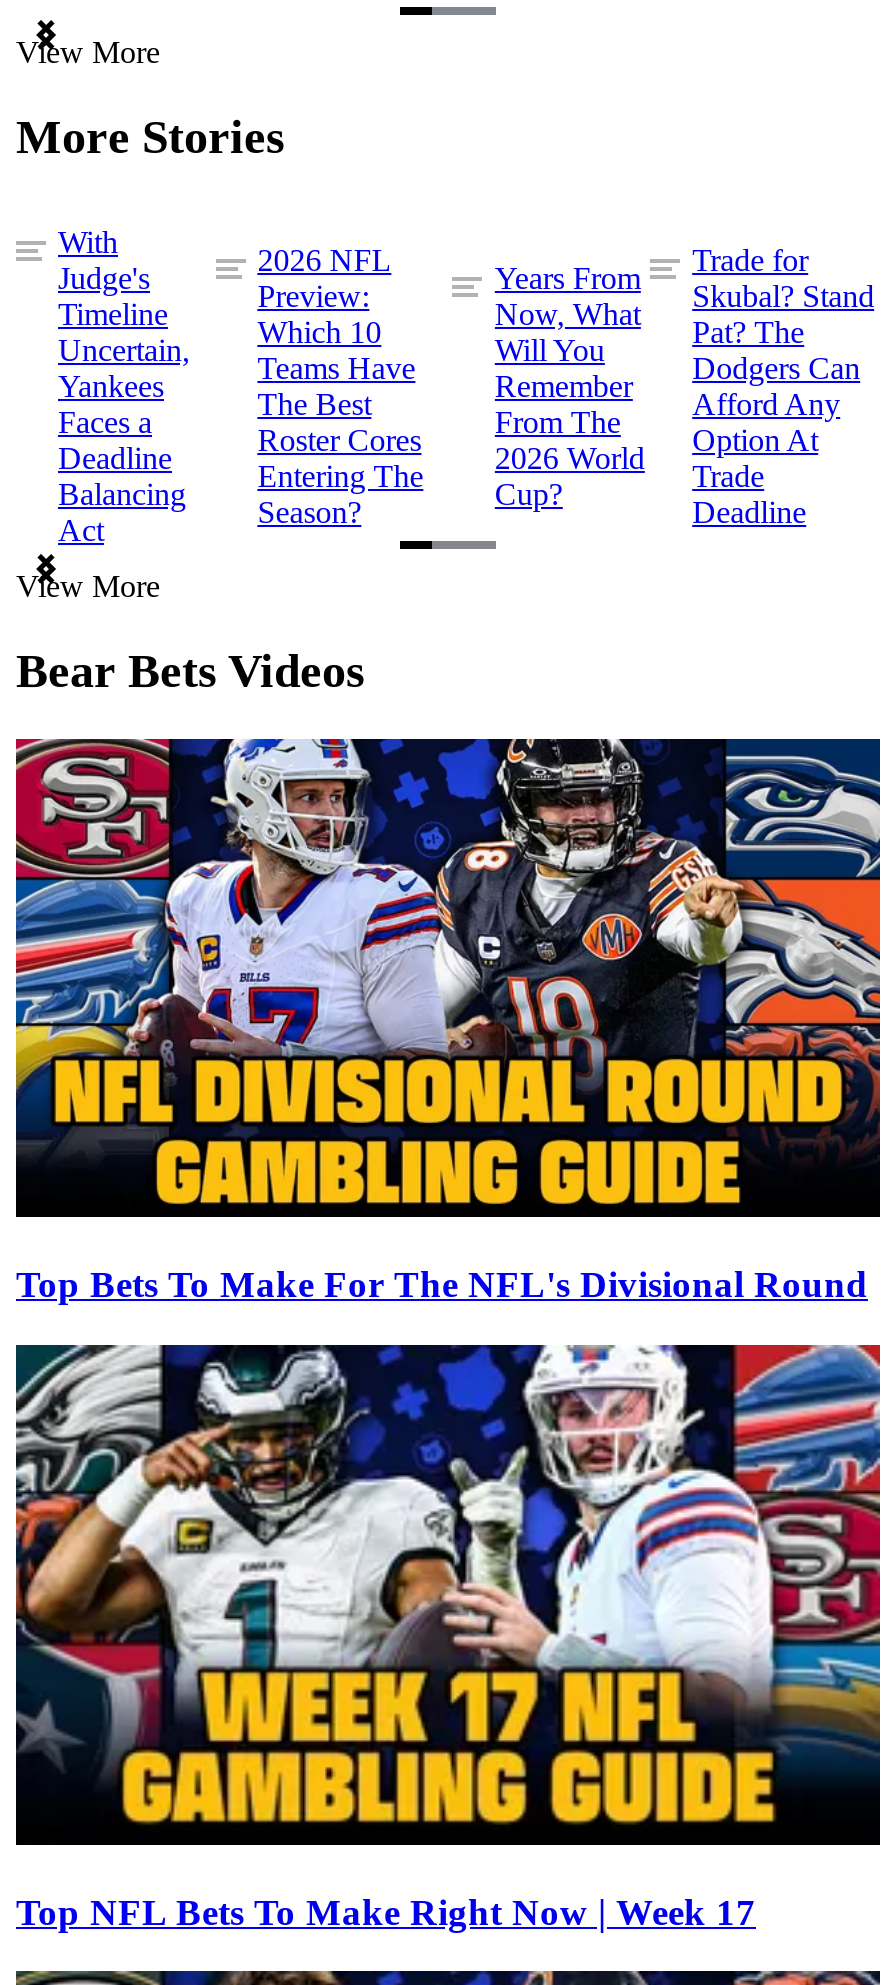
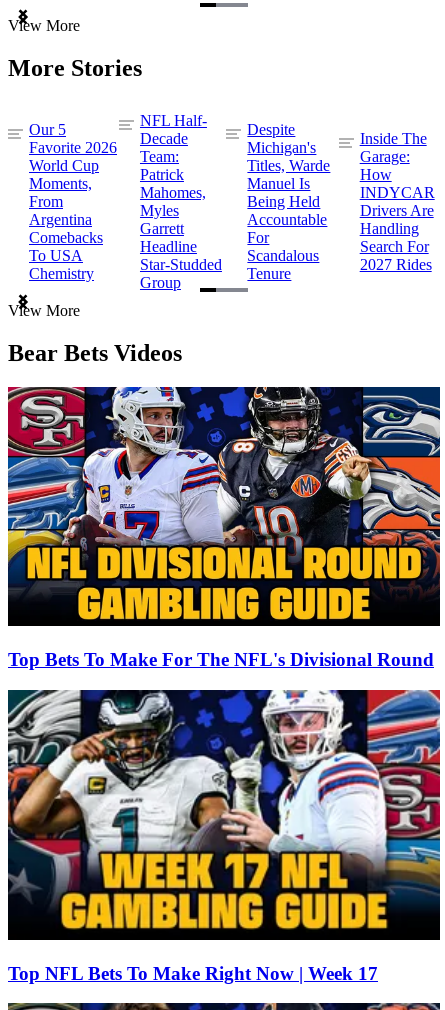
- With
- Judge's
- Timeline
- Uncertain,
- Yankees
- Faces a
- Deadline
- Balancing
- Act
+ Our 5
+ Favorite 2026
+ World Cup
+ Moments,
+ From
+ Argentina
+ Comebacks
+ To USA
+ Chemistry

- 2026 NFL
- Preview:
- Which 10
- Teams Have
- The Best
- Roster Cores
- Entering The
- Season?
+ NFL Half-
+ Decade
+ Team:
+ Patrick
+ Mahomes,
+ Myles
+ Garrett
+ Headline
+ Star-Studded
+ Group

- Trade for
- Skubal? Stand
- Pat? The
- Dodgers Can
- Afford Any
- Option At
- Trade
- Deadline
+ Inside The
+ Garage:
+ How
+ INDYCAR
+ Drivers Are
+ Handling
+ Search For
+ 2027 Rides

- Years From
- Now, What
- Will You
- Remember
- From The
- 2026 World
- Cup?
+ Despite
+ Michigan's
+ Titles, Warde
+ Manuel Is
+ Being Held
+ Accountable
+ For
+ Scandalous
+ Tenure
